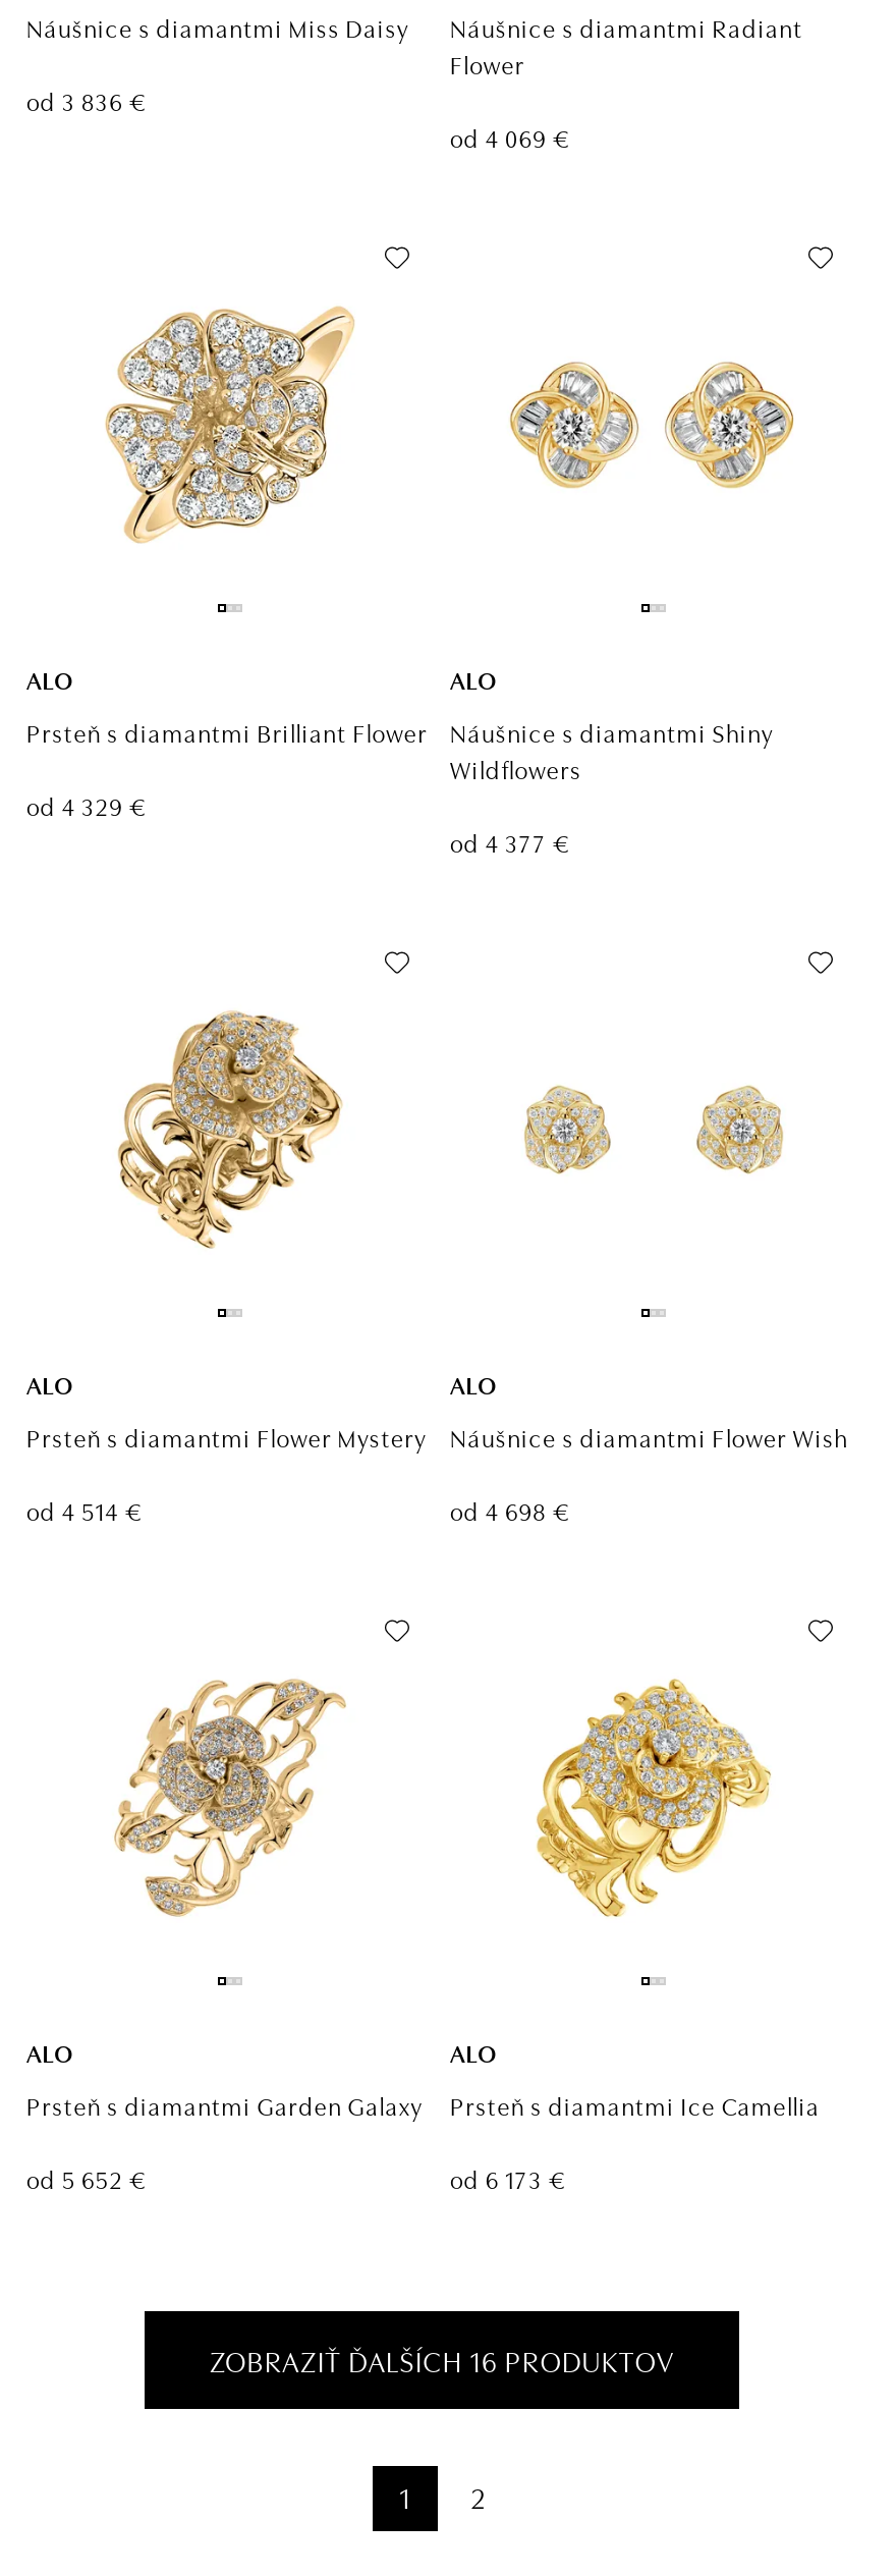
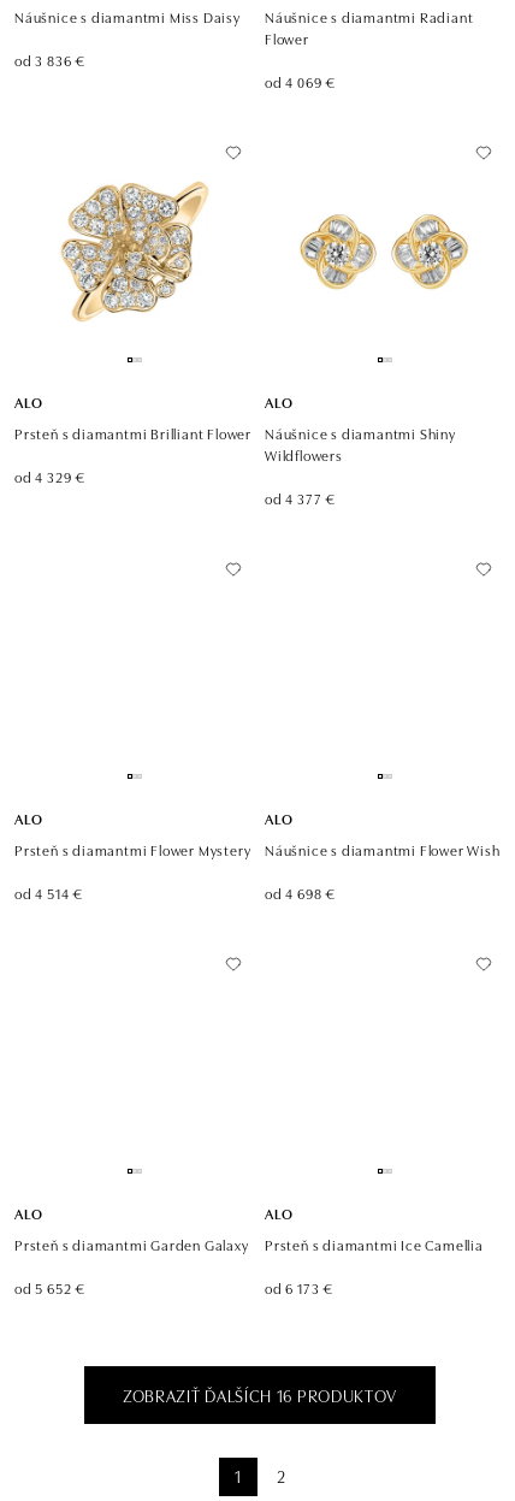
- [image]

- [image]

- [image]

- [image]

- [image]
